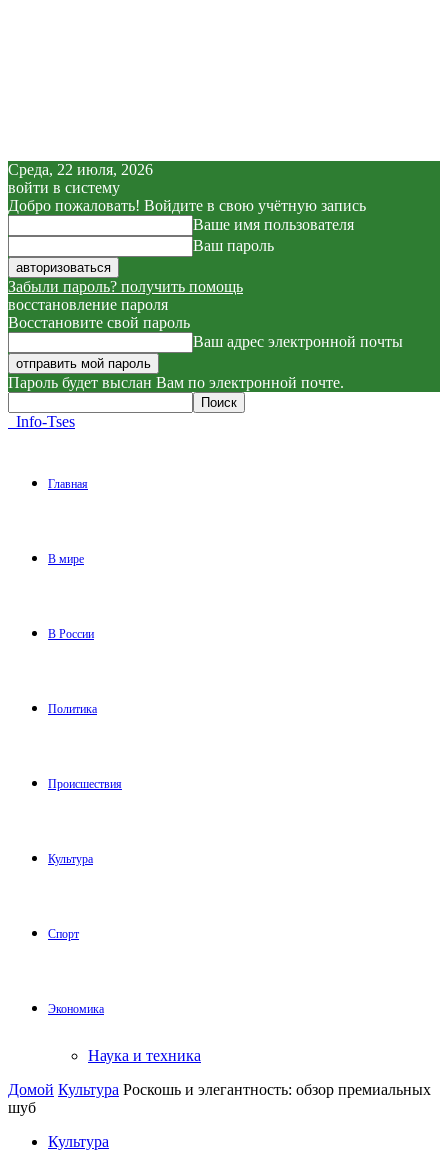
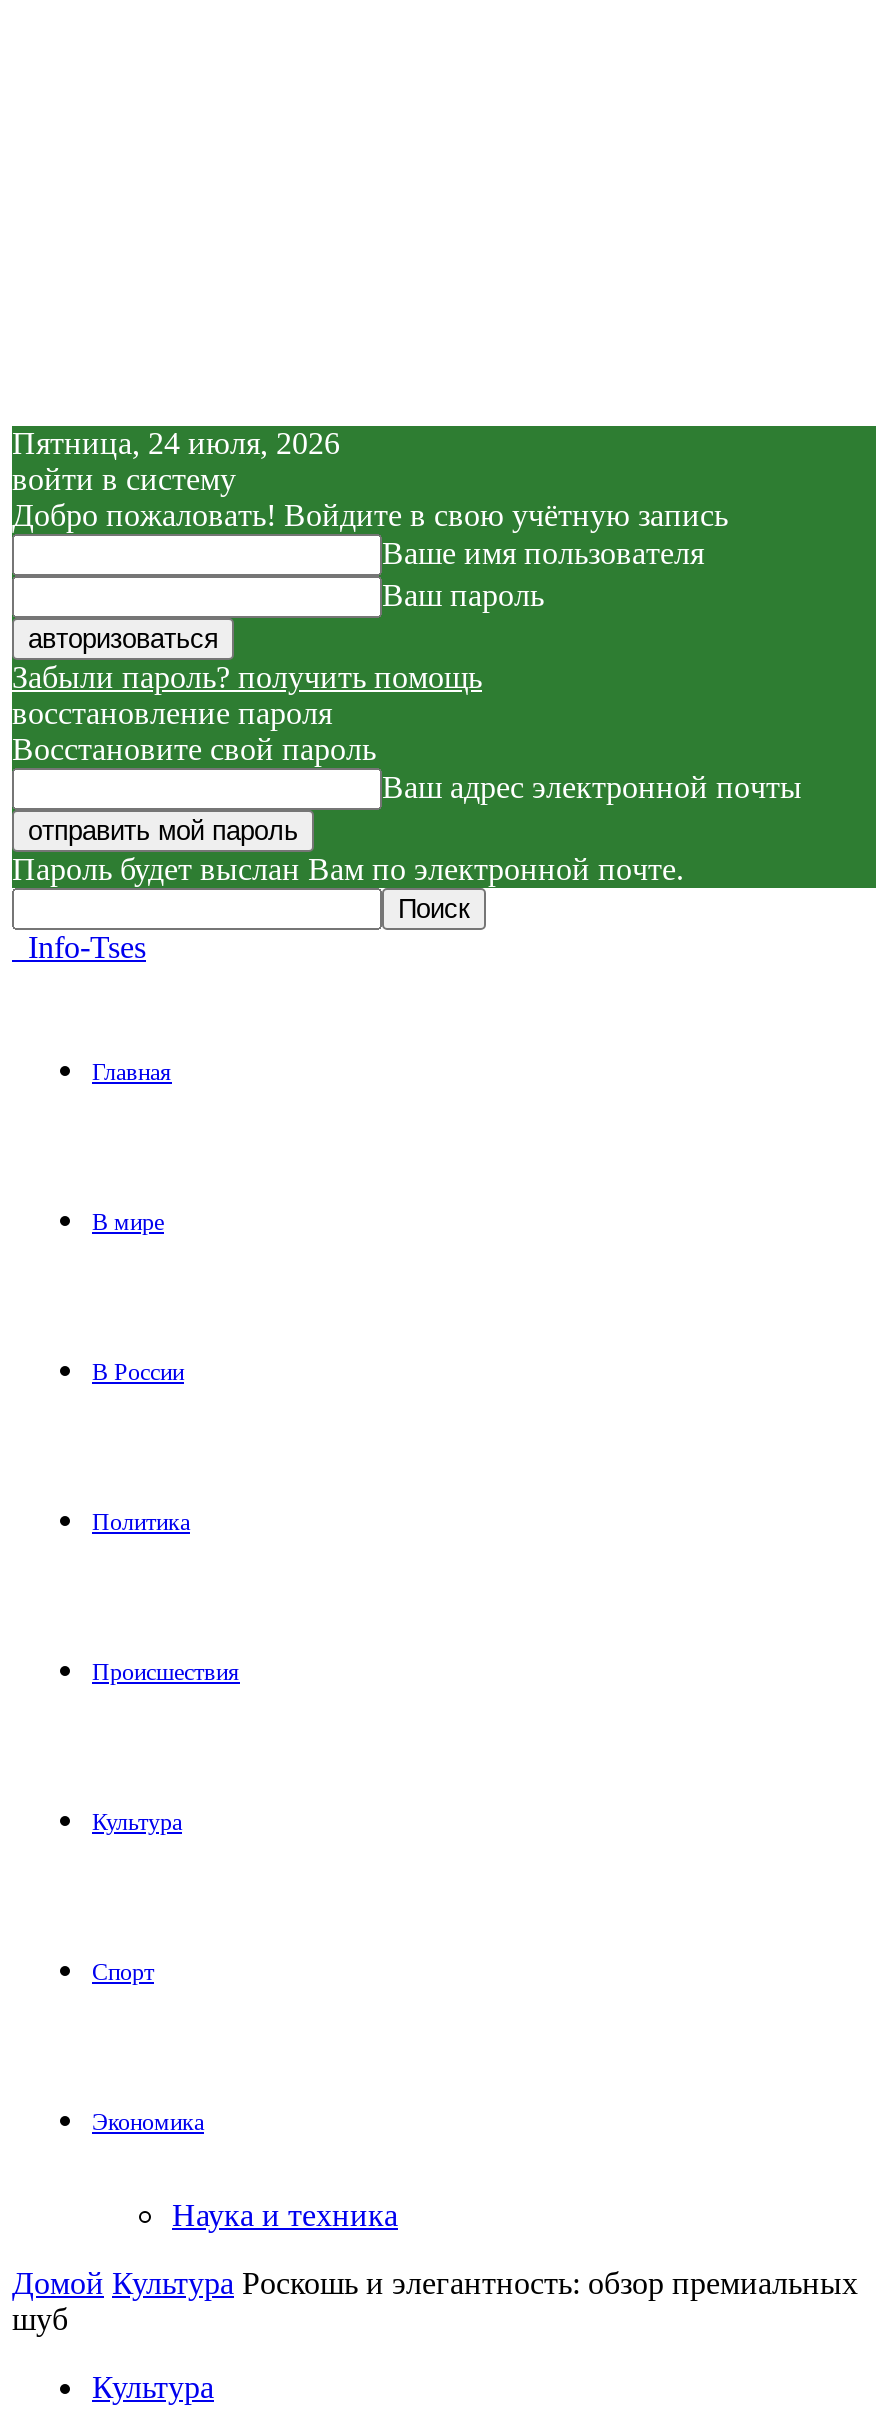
- Среда, 22 июля, 2026
+ Пятница, 24 июля, 2026
